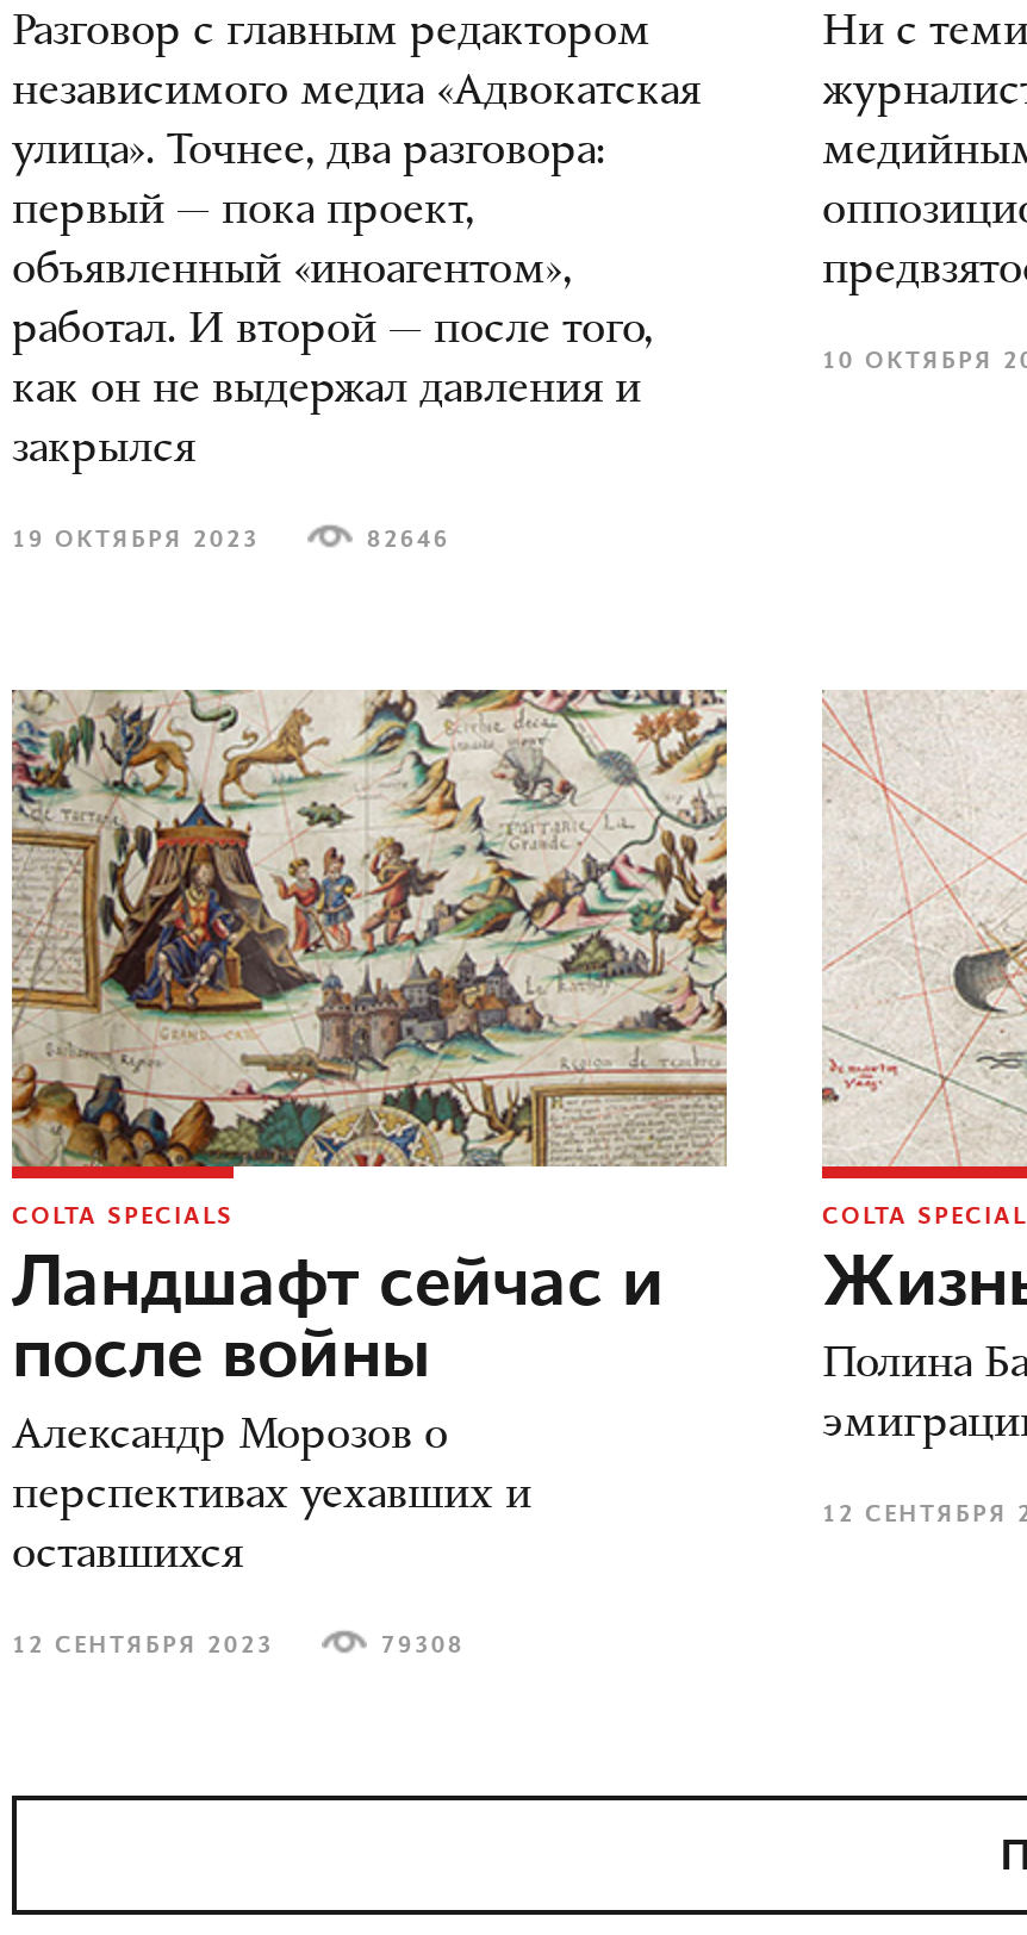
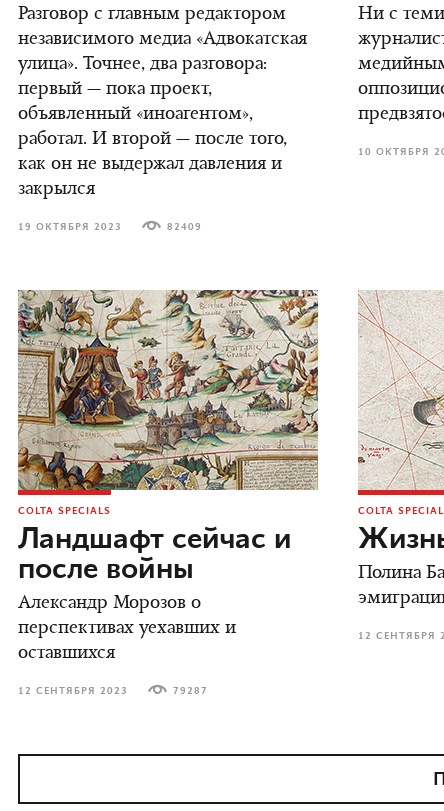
- 82646
+ 82409

- 79308
+ 79287
